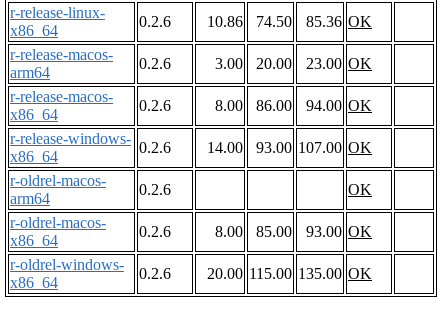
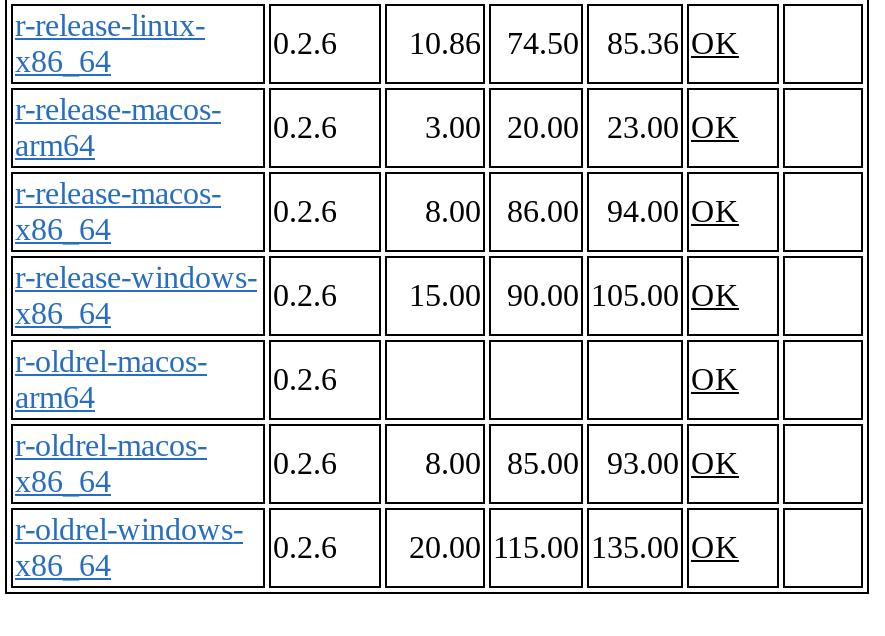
- 14.00
+ 15.00

- 93.00 107.00 OK
+ 90.00 105.00 OK
